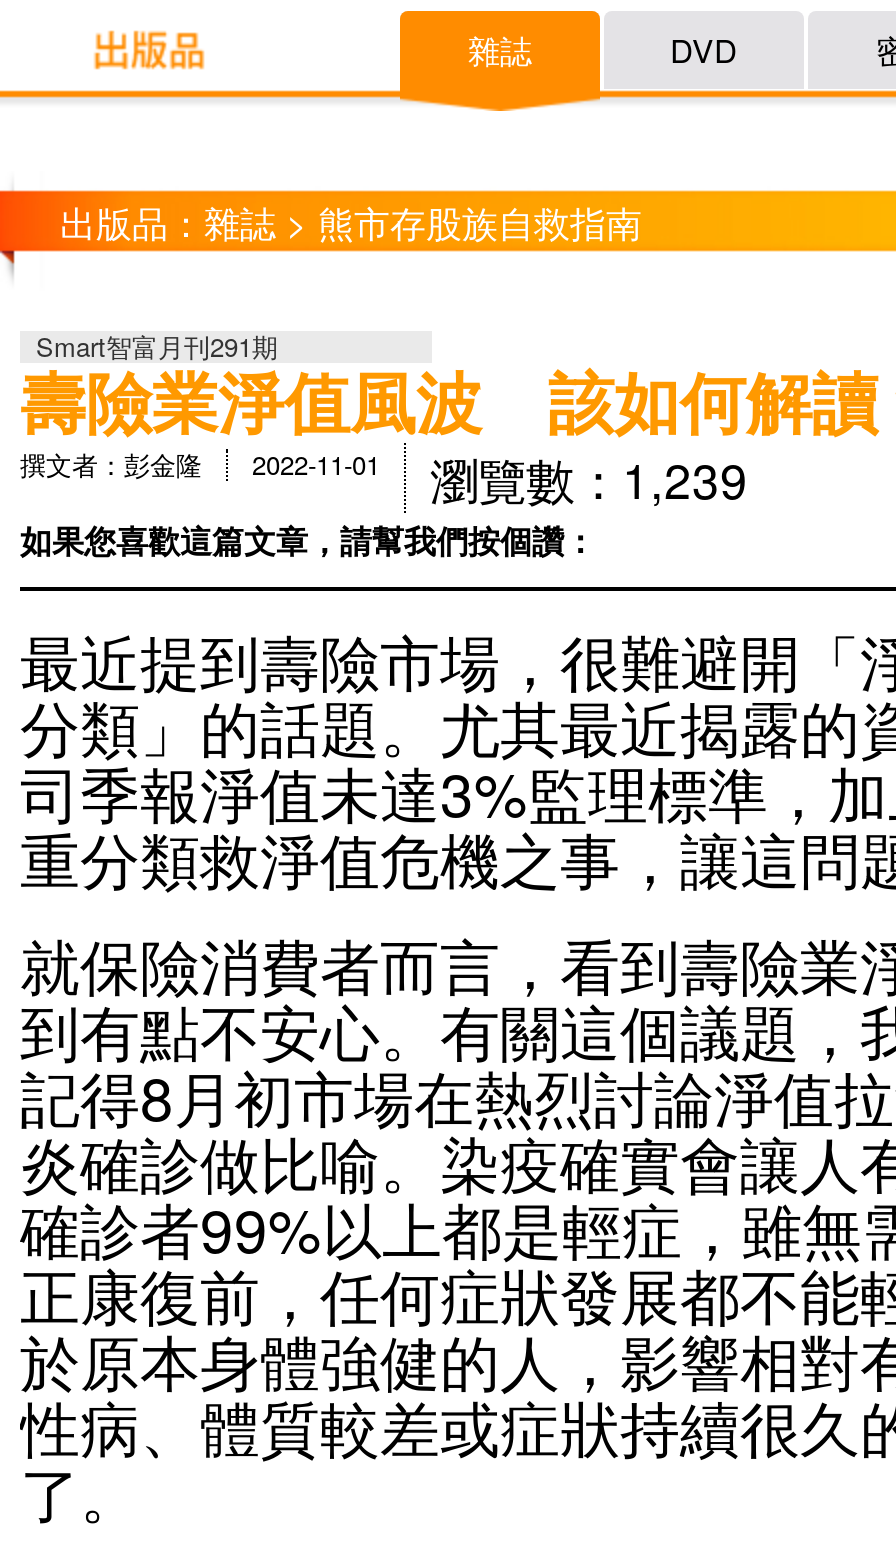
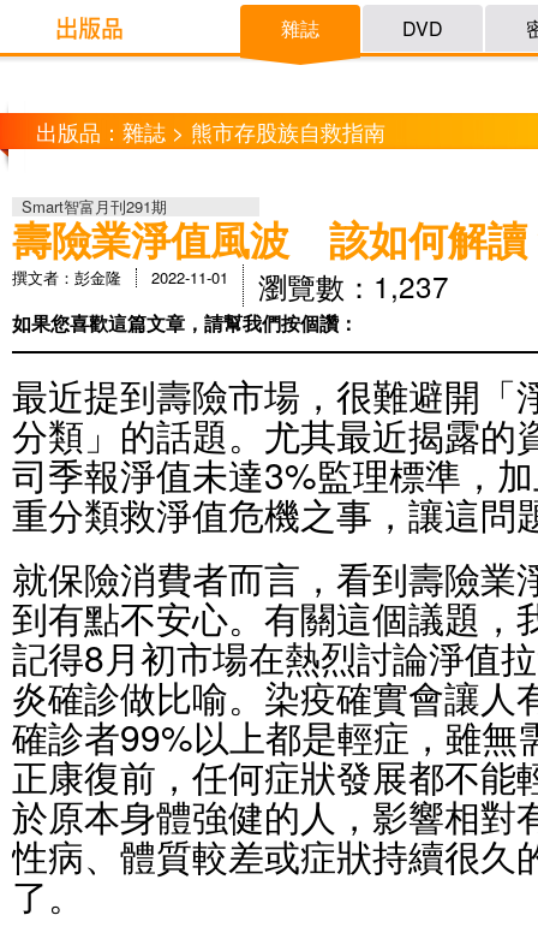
- 撰文者：彭金隆 2022-11-01 瀏覽數：1,239
+ 撰文者：彭金隆 2022-11-01 瀏覽數：1,237
